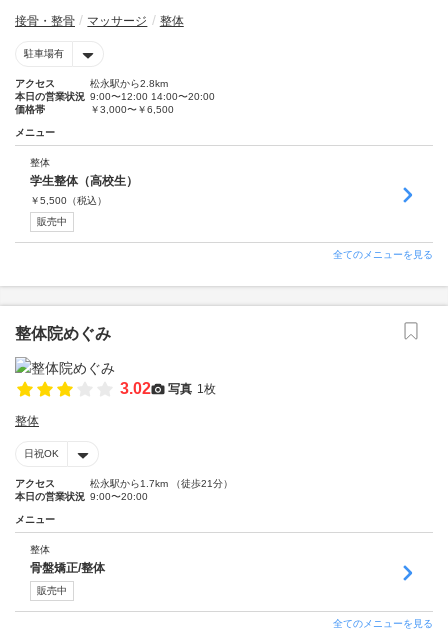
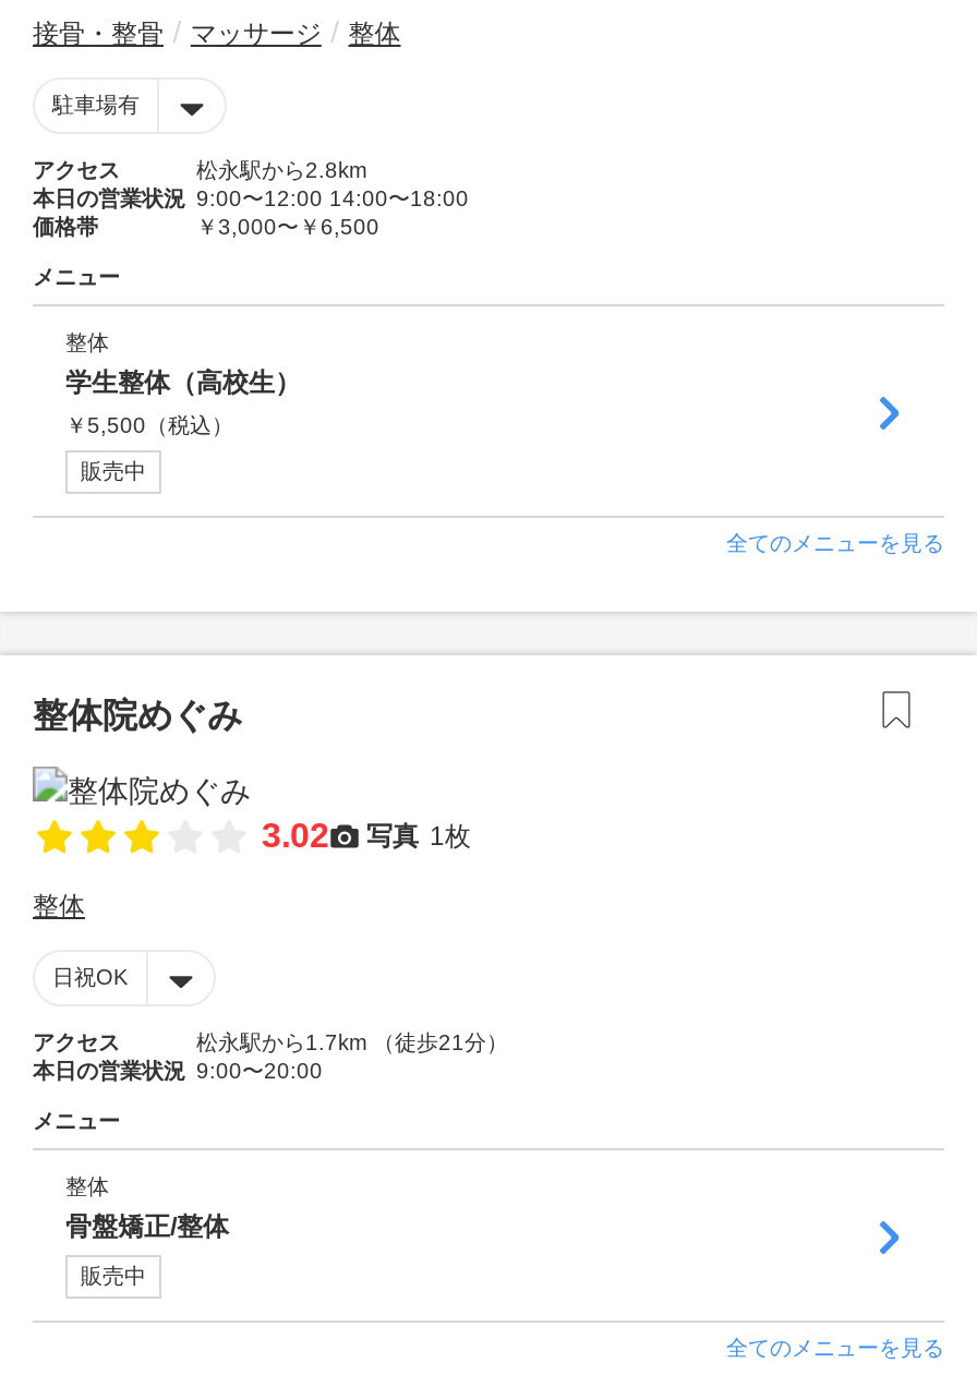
- 本日の営業状況 9:00〜12:00 14:00〜20:00
+ 本日の営業状況 9:00〜12:00 14:00〜18:00
